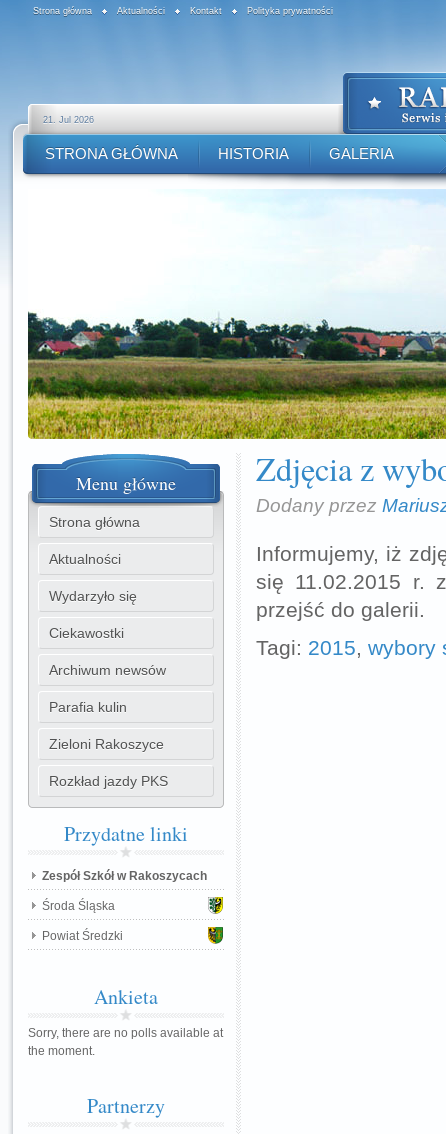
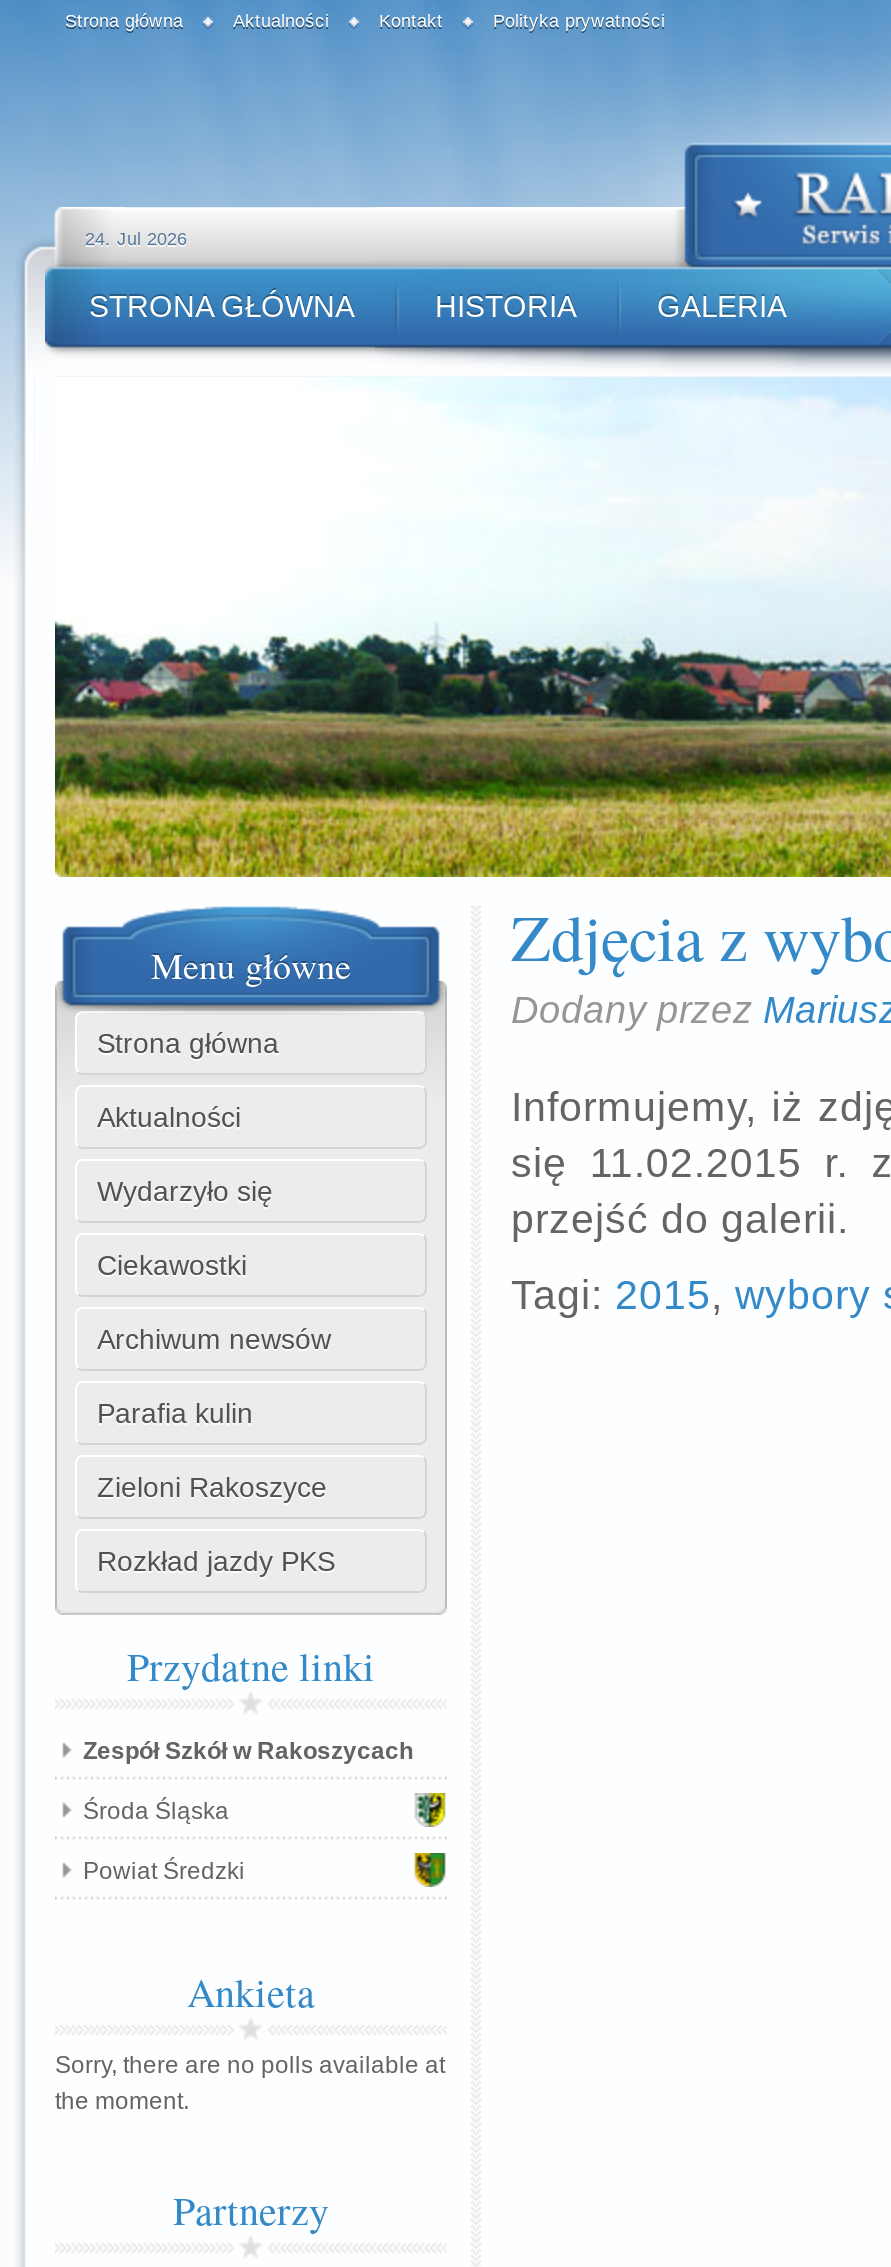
- 21. Jul 2026
+ 24. Jul 2026
